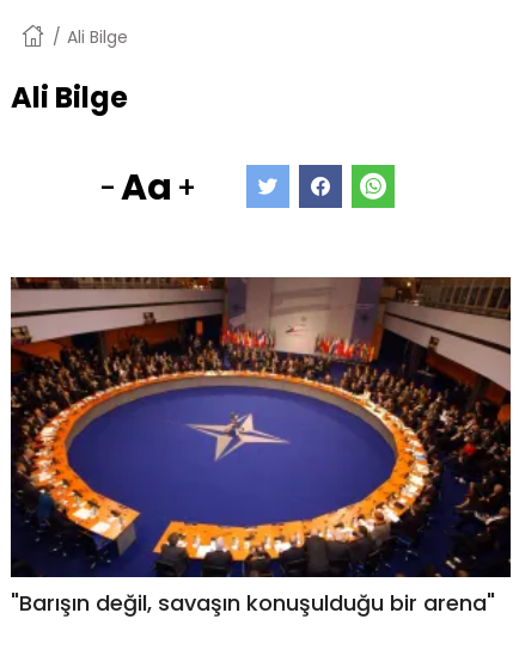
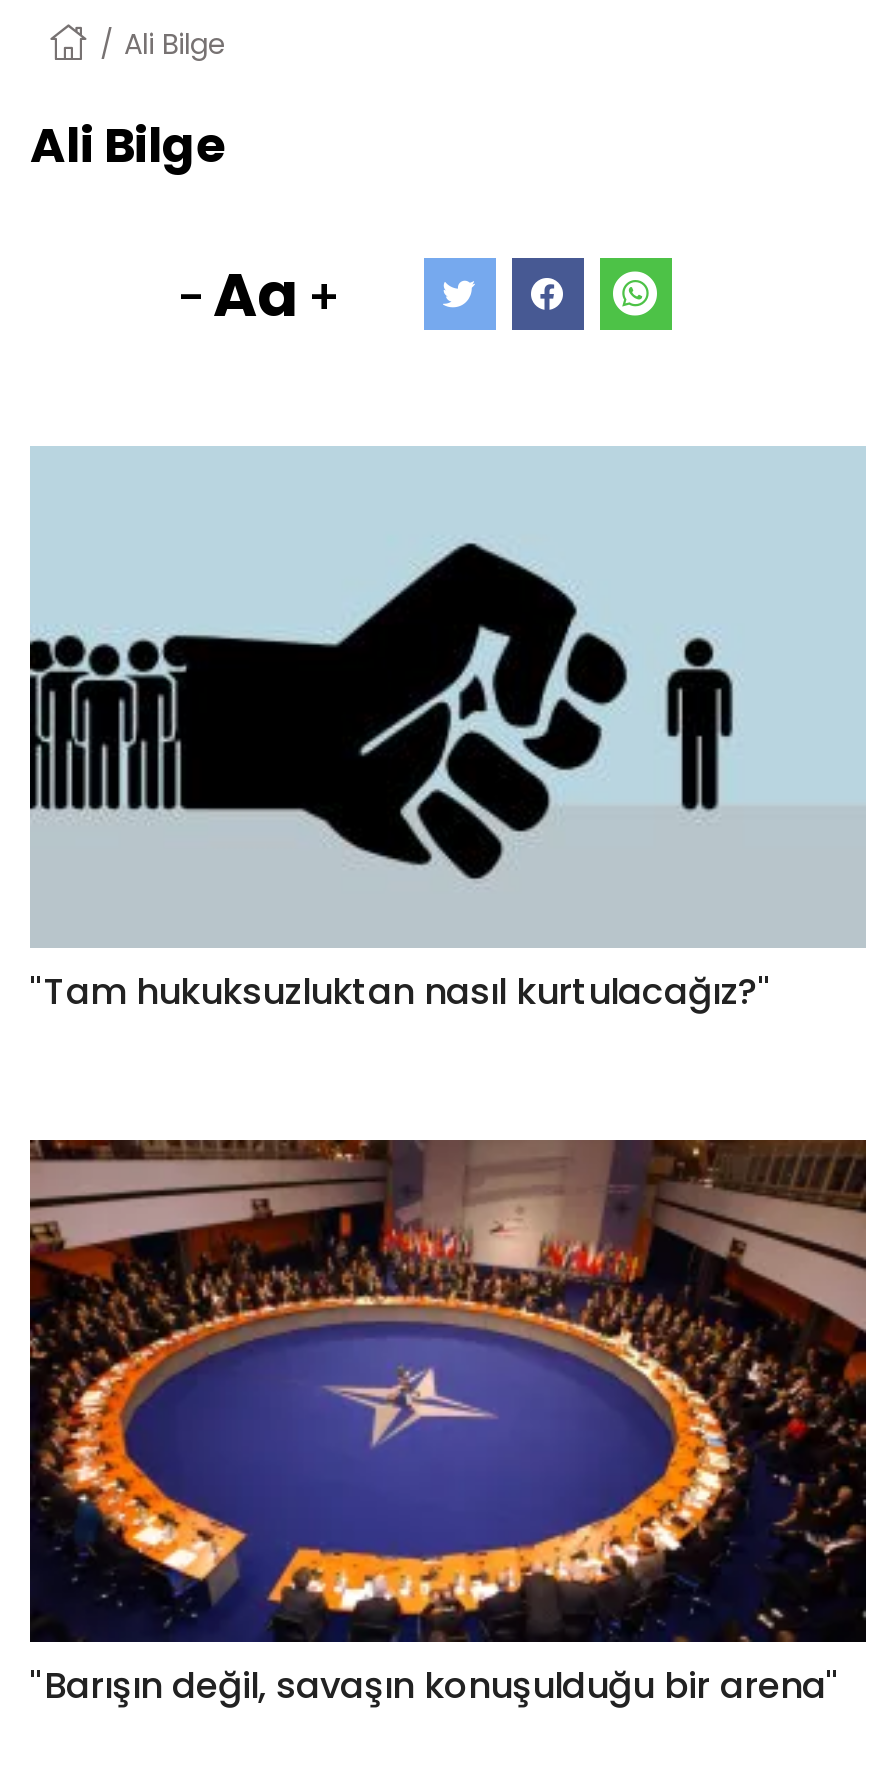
+ [image]
+ "Tam hukuksuzluktan nasıl kurtulacağız?"
